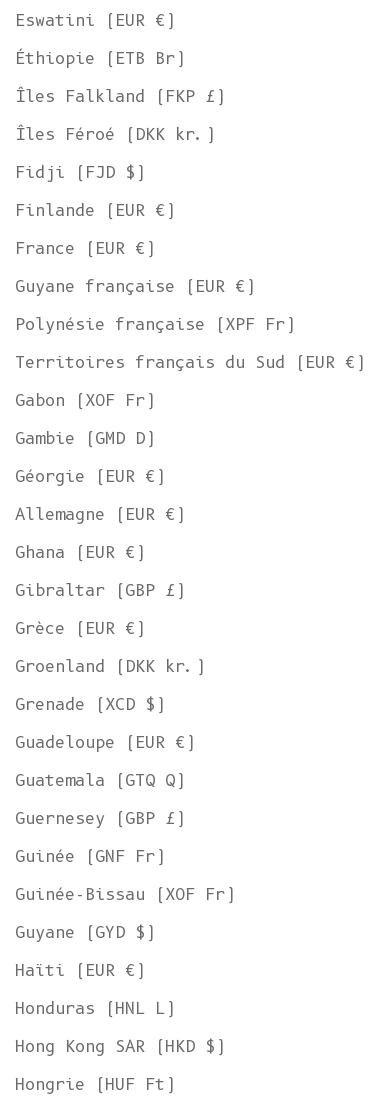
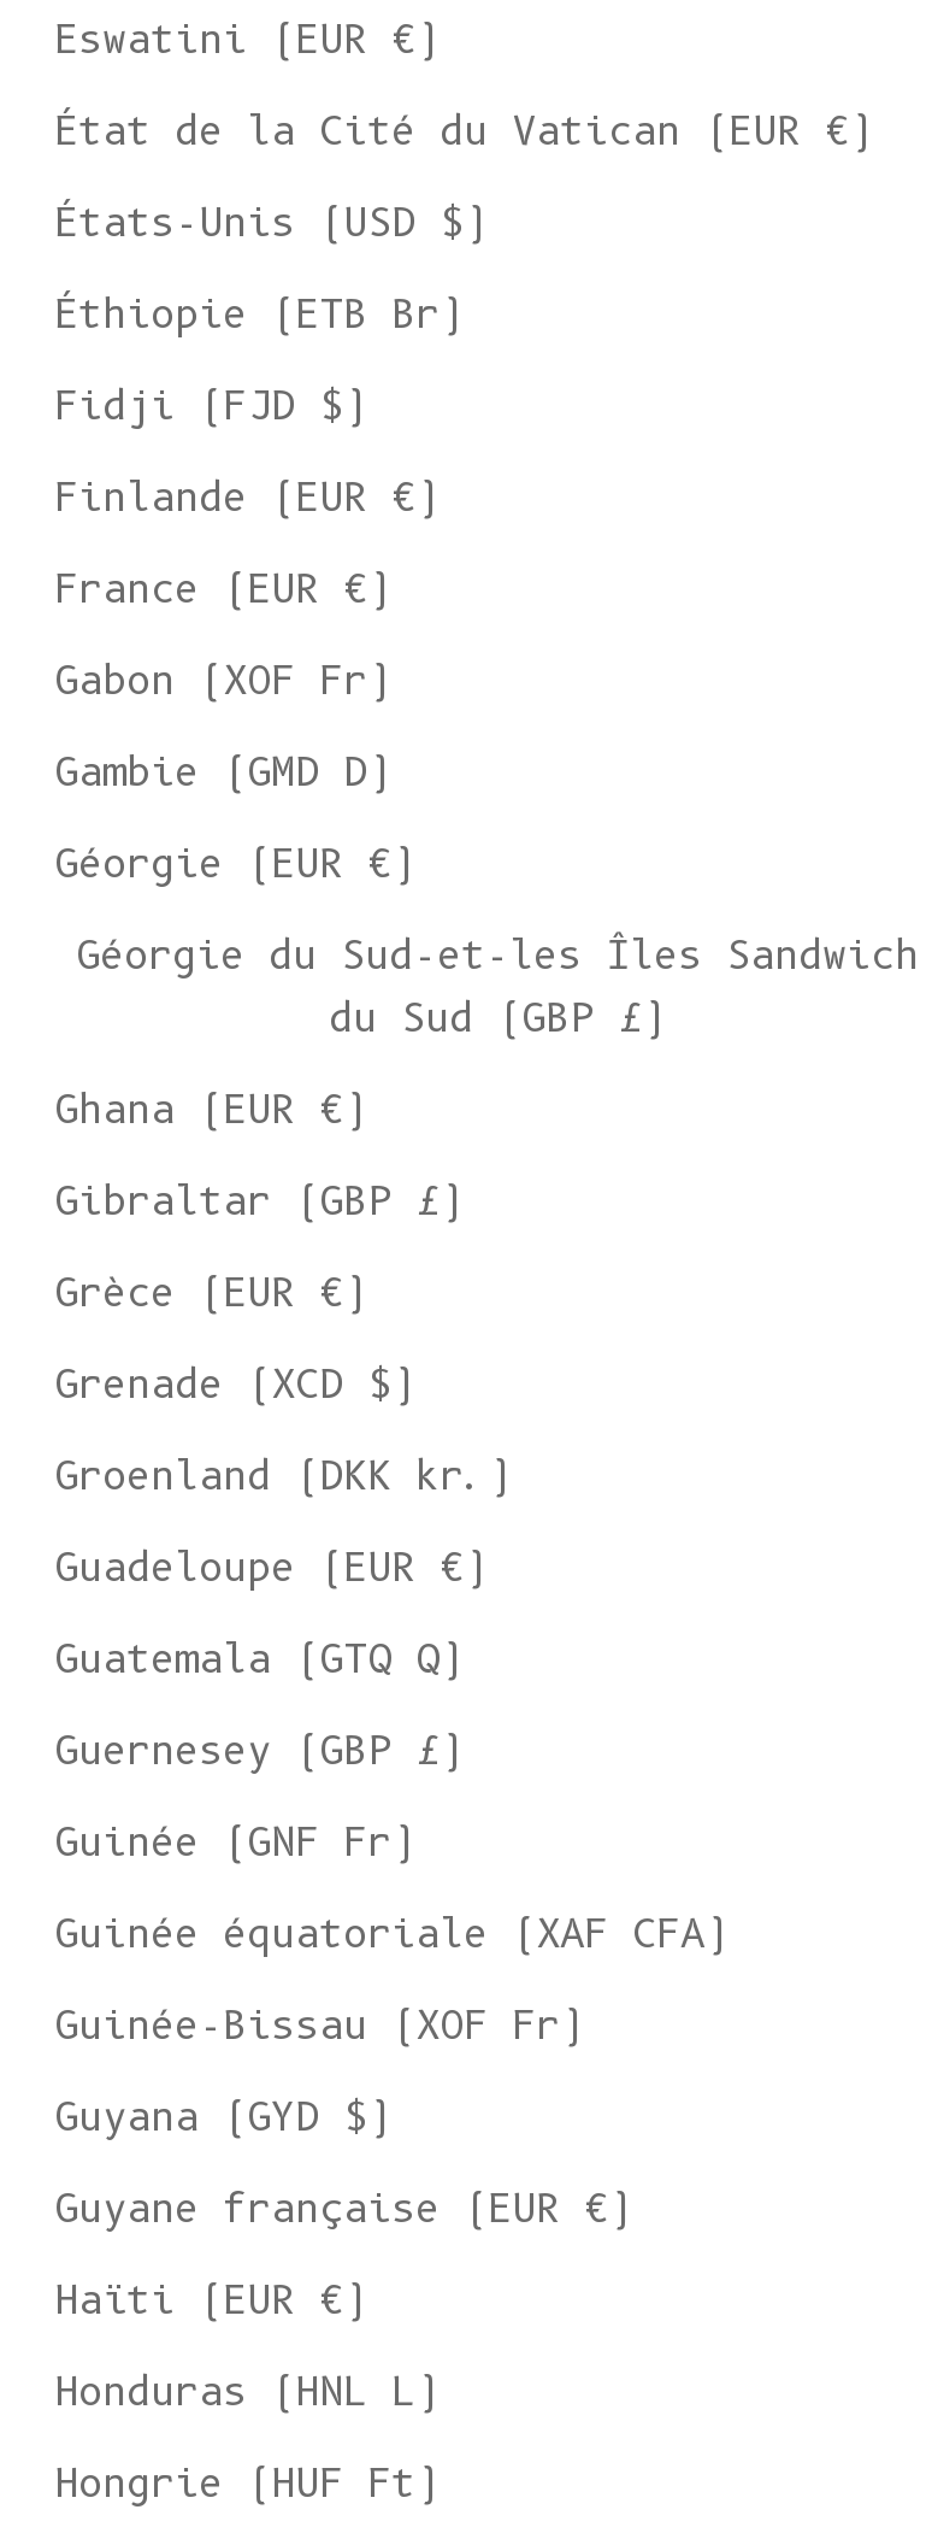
+ État de la Cité du Vatican (EUR €)
+ États-Unis (USD $)

moved down: Éthiopie (ETB Br)

- Îles Falkland (FKP £)
- Îles Féroé (DKK kr.)

moved down: Guyane française (EUR €)

- Polynésie française (XPF Fr)
- Territoires français du Sud (EUR €)

moved up: Gabon (XOF Fr) | Gambie (GMD D) | Géorgie (EUR €)

- Allemagne (EUR €)
+ Géorgie du Sud-et-les Îles Sandwich
+ du Sud (GBP £)

moved up: Ghana (EUR €) | Gibraltar (GBP £) | Grèce (EUR €)

moved up: Grenade (XCD $)

moved up: Guadeloupe (EUR €) | Guatemala (GTQ Q) | Guernesey (GBP £) | Guinée (GNF Fr)

+ Guinée équatoriale (XAF CFA)

- Guyane (GYD $)
+ Guyana (GYD $)

- Hong Kong SAR (HKD $)
